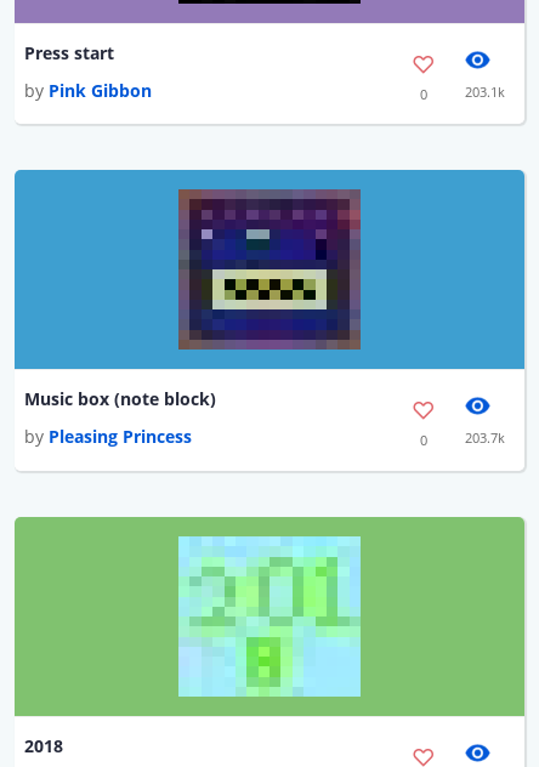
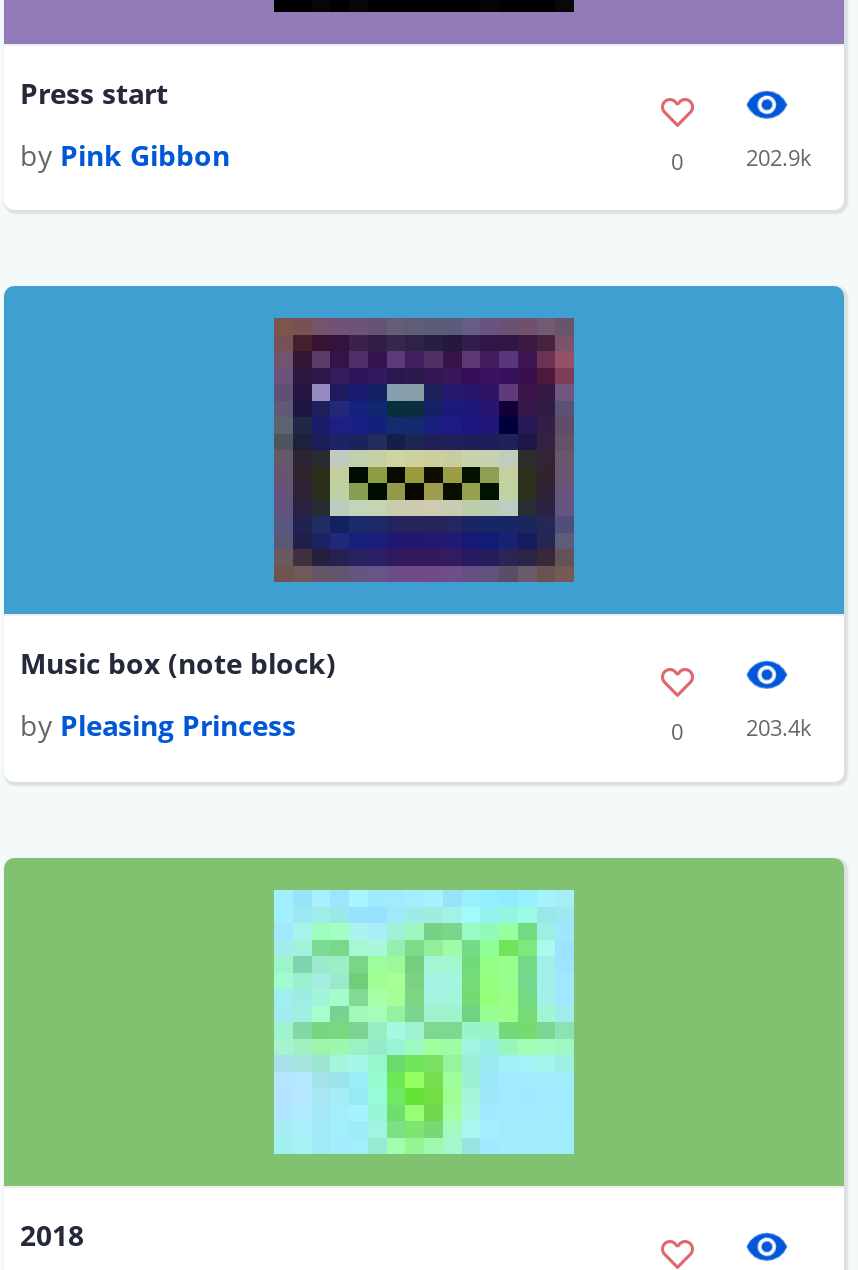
- 203.1k
+ 202.9k

- 203.7k
+ 203.4k
